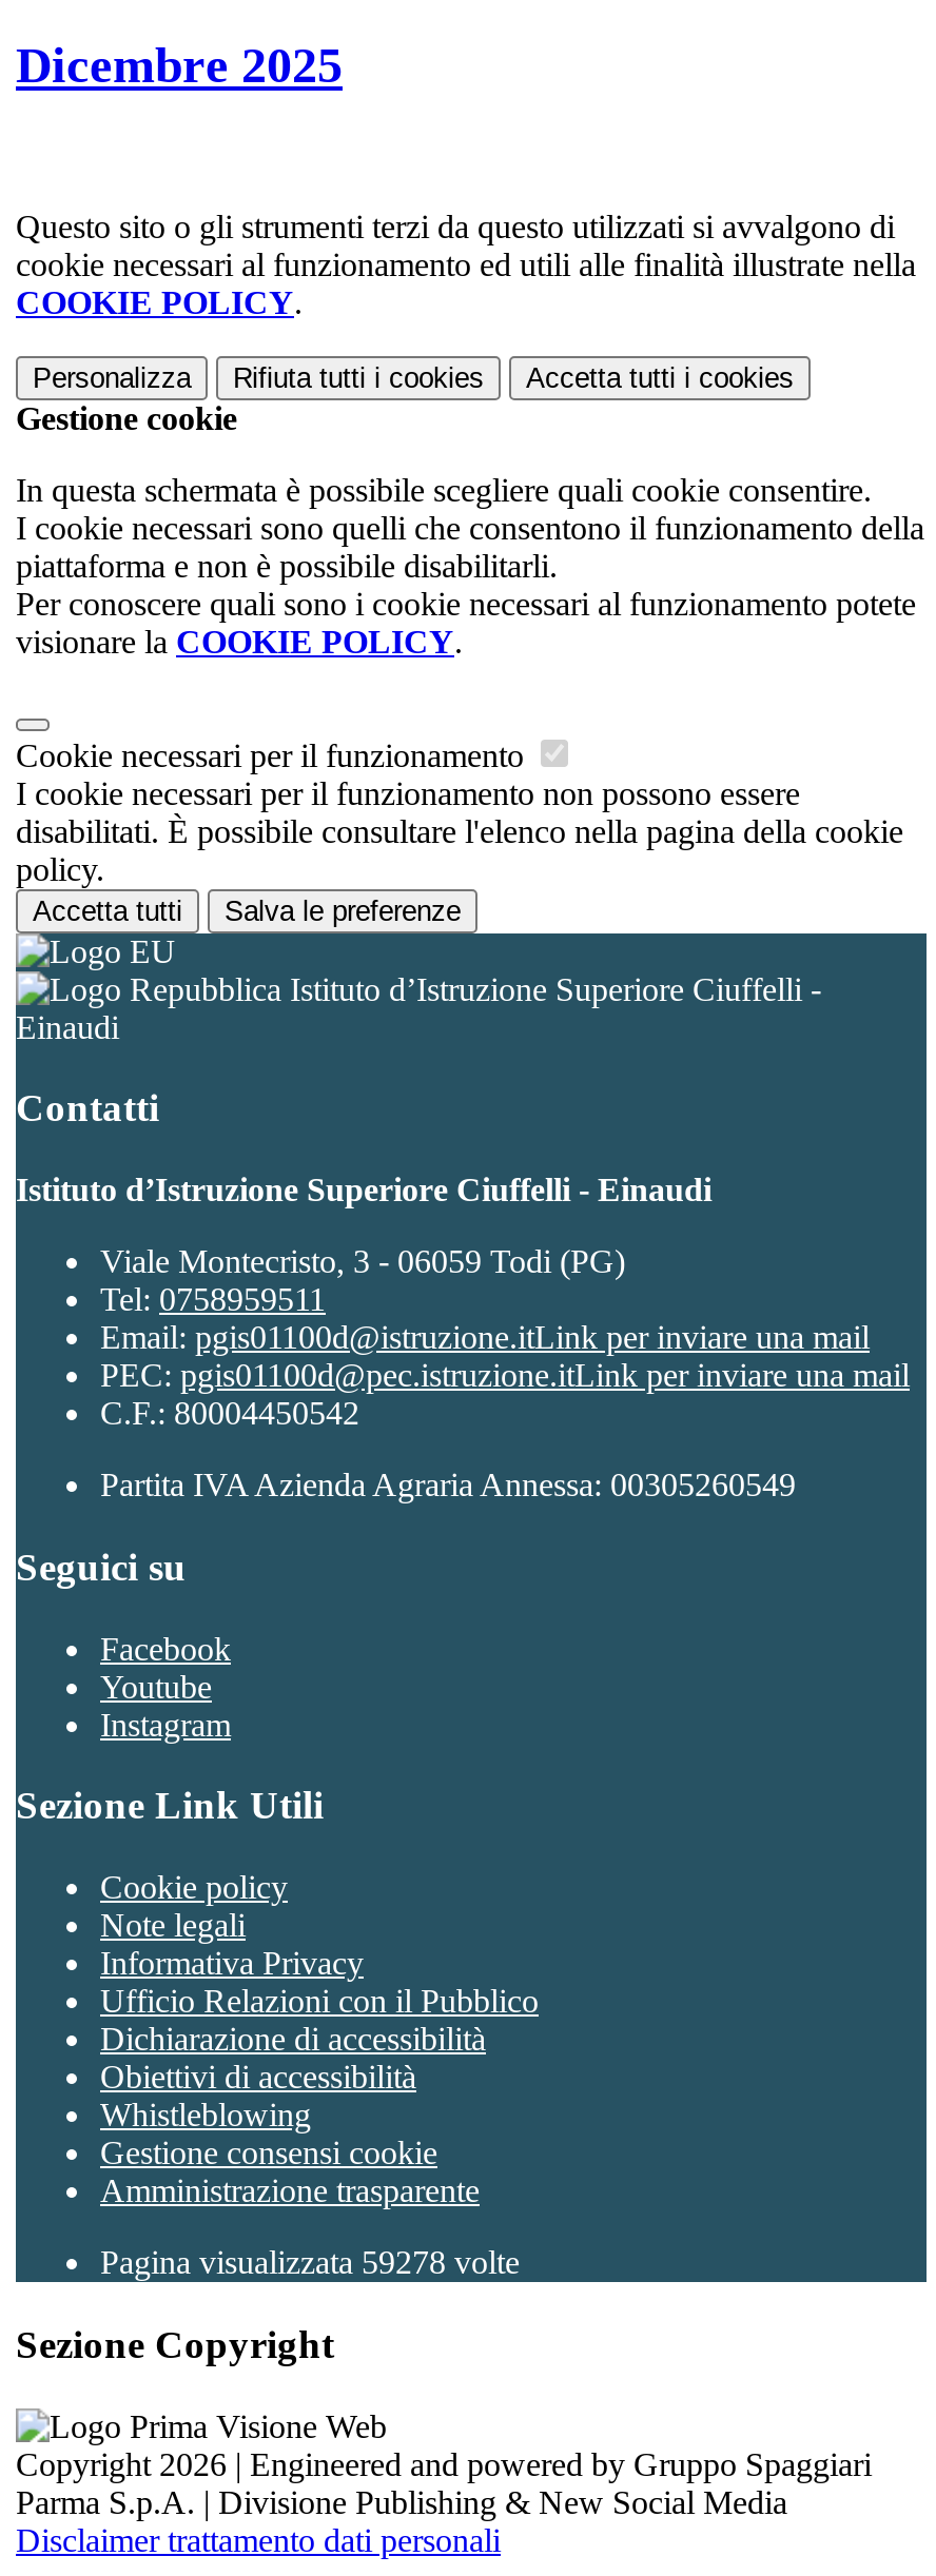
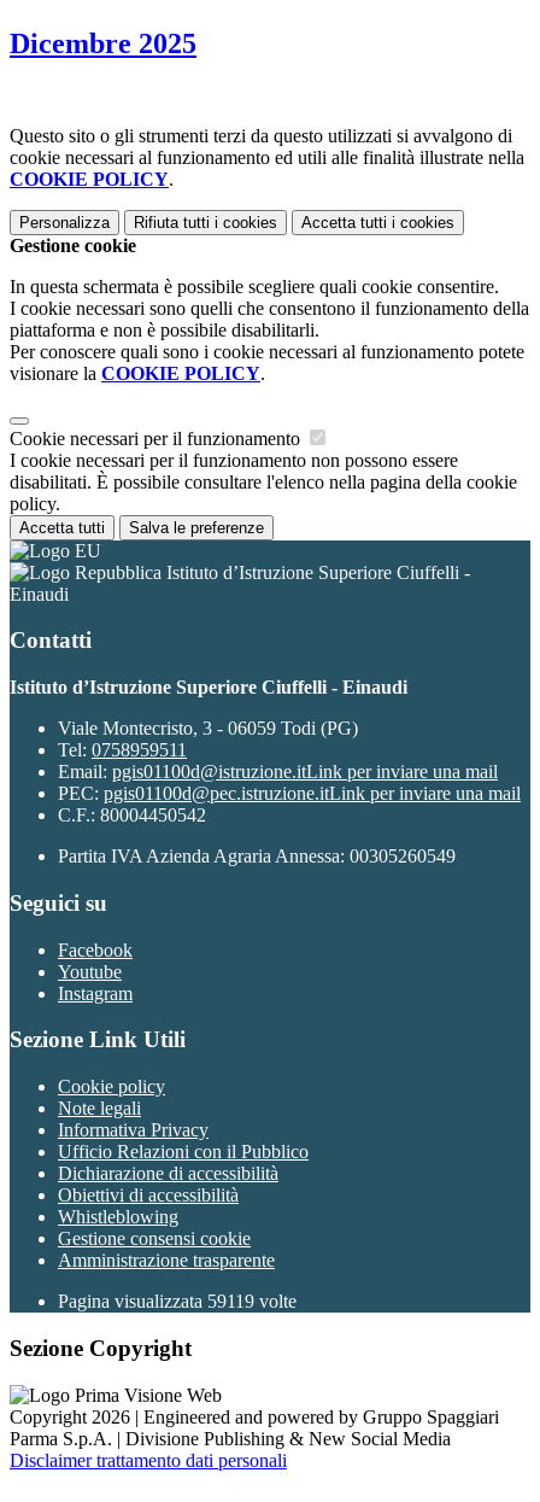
- Pagina visualizzata 59278 volte
+ Pagina visualizzata 59119 volte
